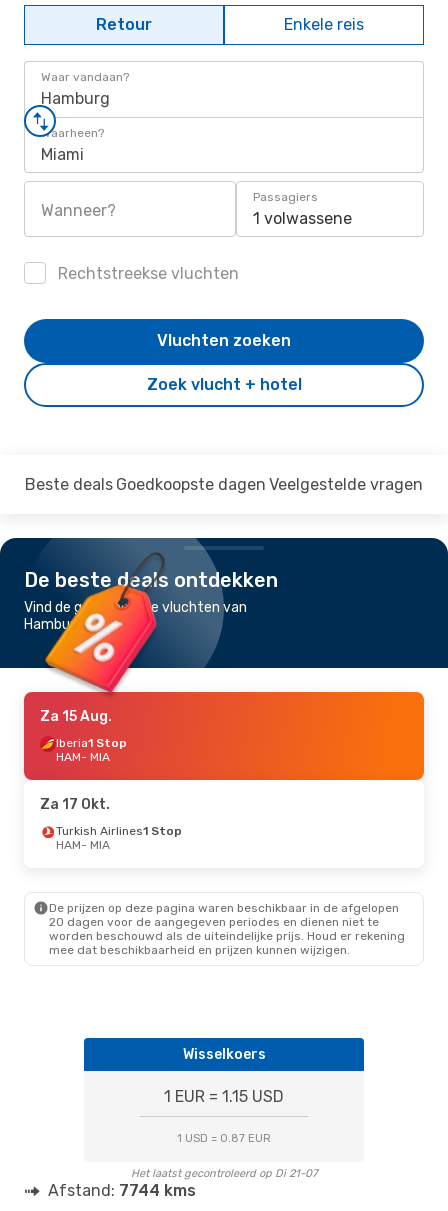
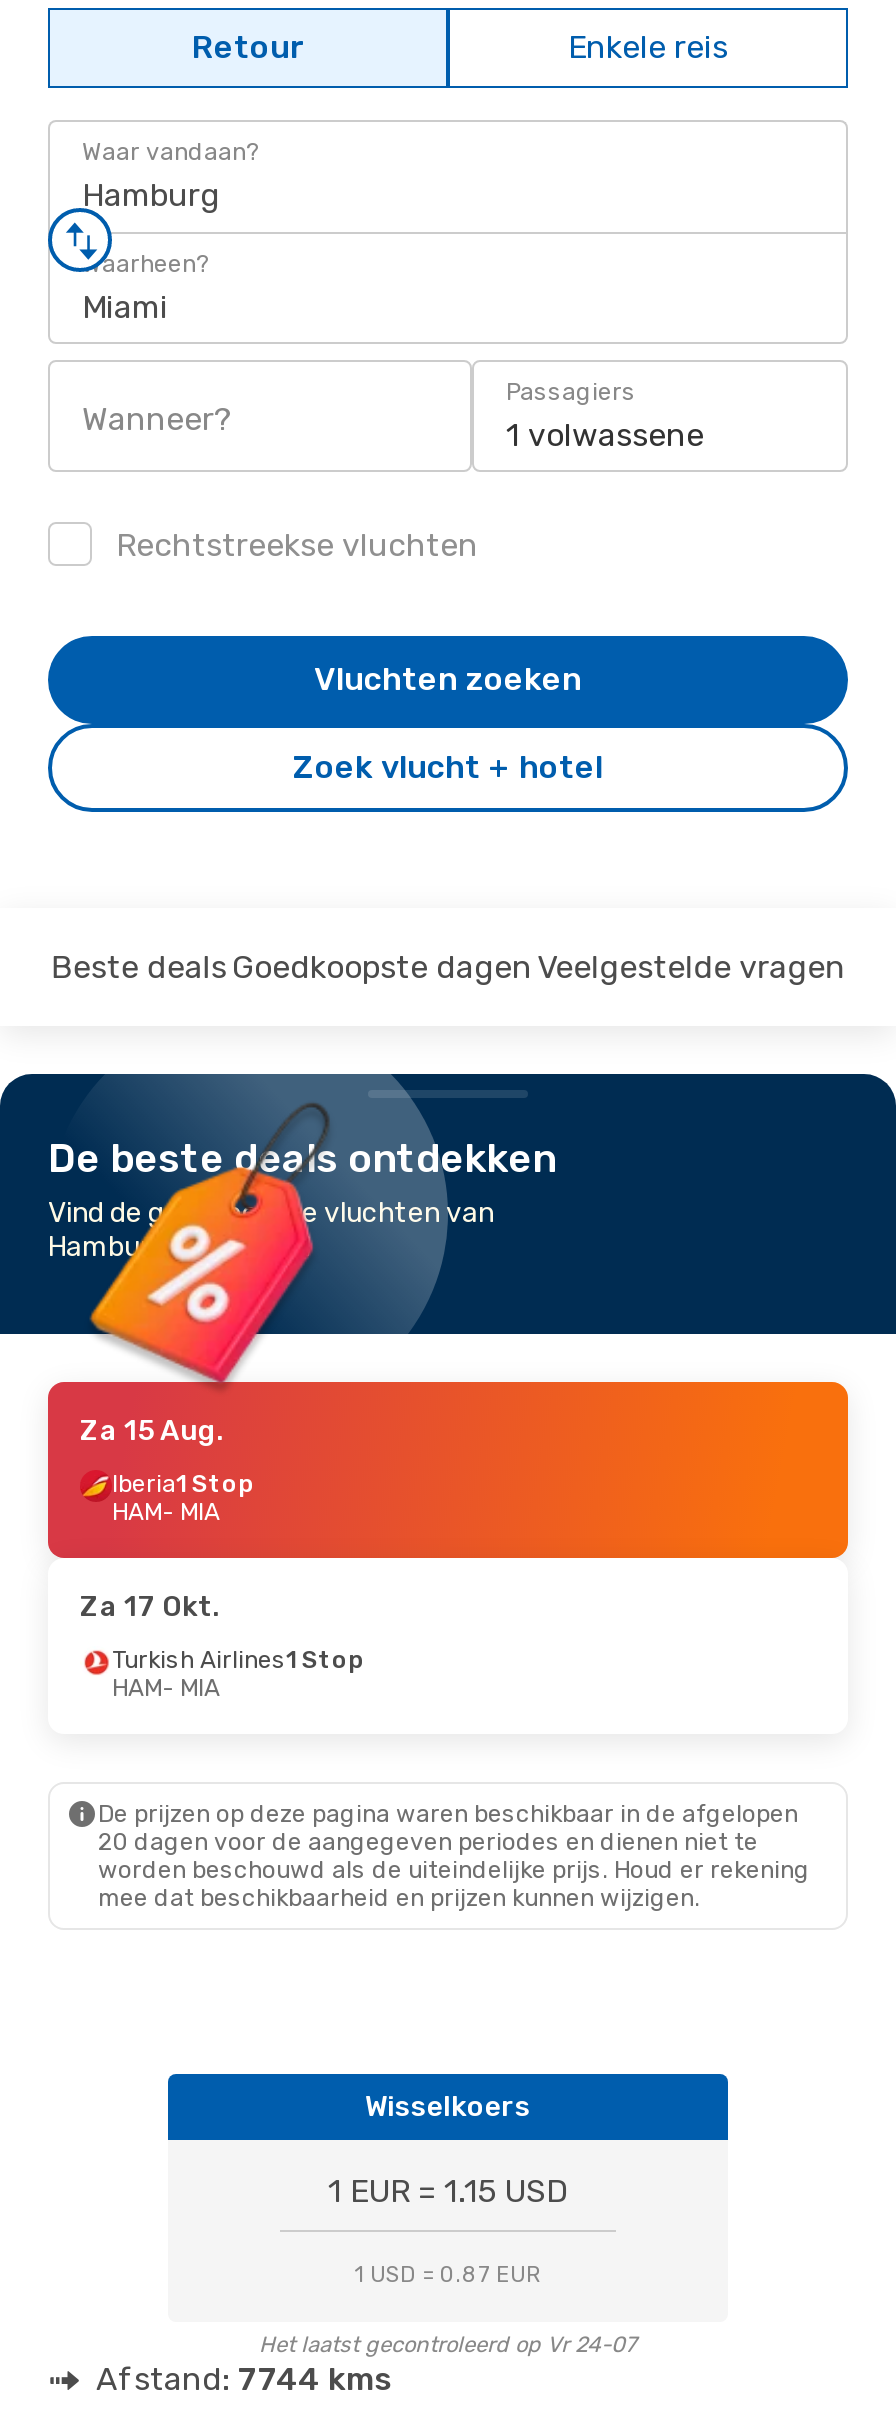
- Het laatst gecontroleerd op Di 21-07
+ Het laatst gecontroleerd op Vr 24-07
